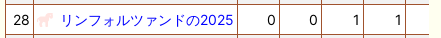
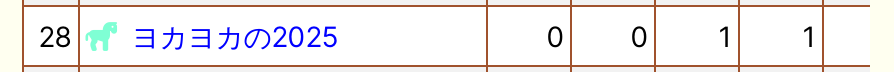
- リンフォルツァンドの2025
+ ヨカヨカの2025
